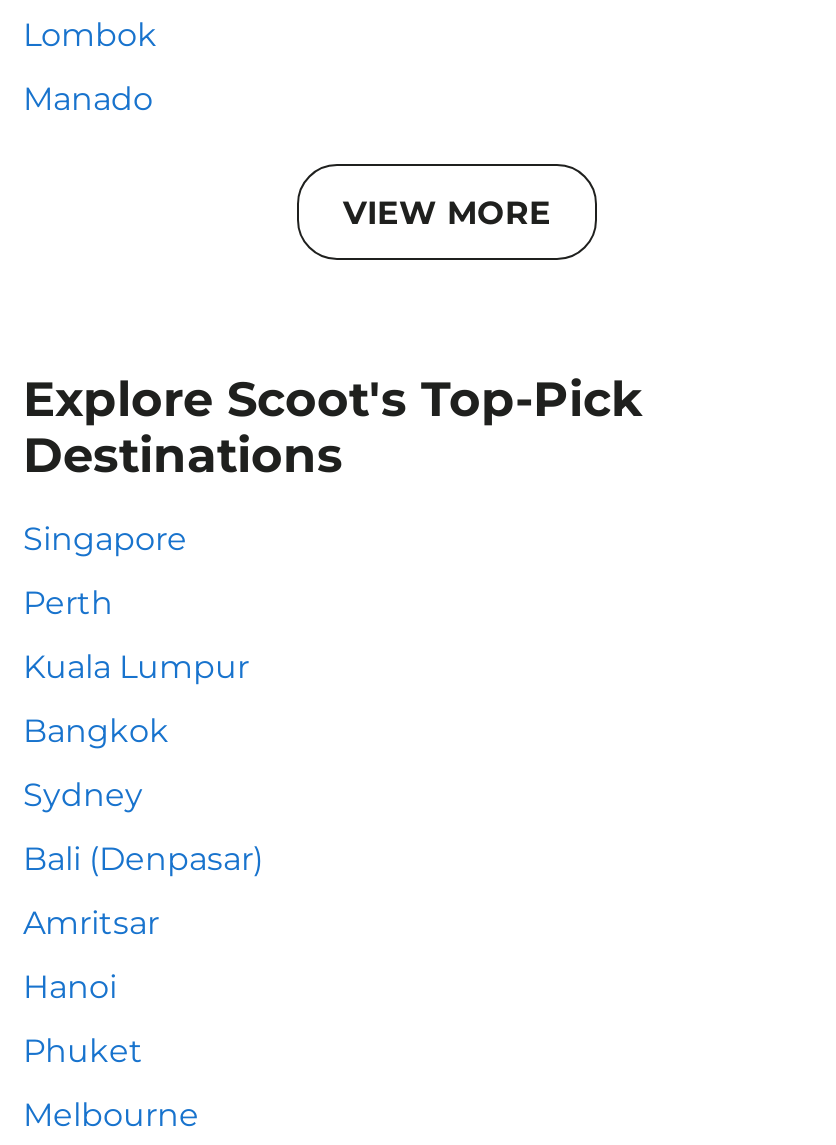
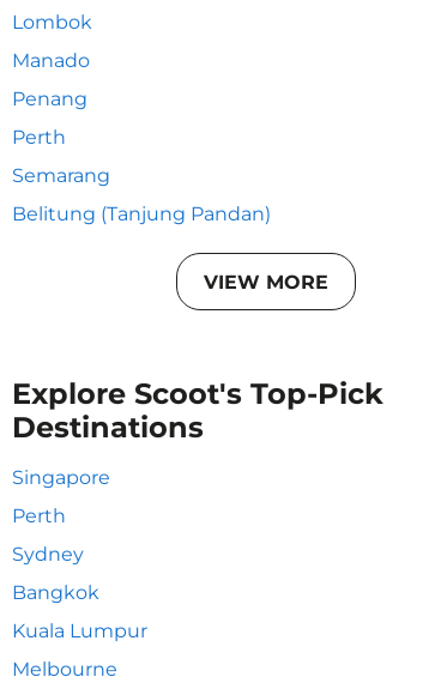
+ Penang
+ Perth
+ Semarang
+ Belitung (Tanjung Pandan)

moved down: VIEW MORE | Explore Scoot's Top-Pick | Destinations | Singapore | Perth

moved down: Bangkok | Kuala Lumpur

moved down: Sydney

- Bali (Denpasar)
- Amritsar
- Hanoi
- Phuket
